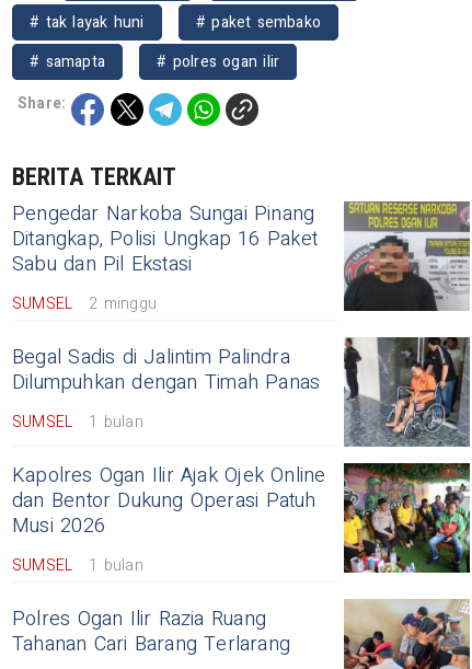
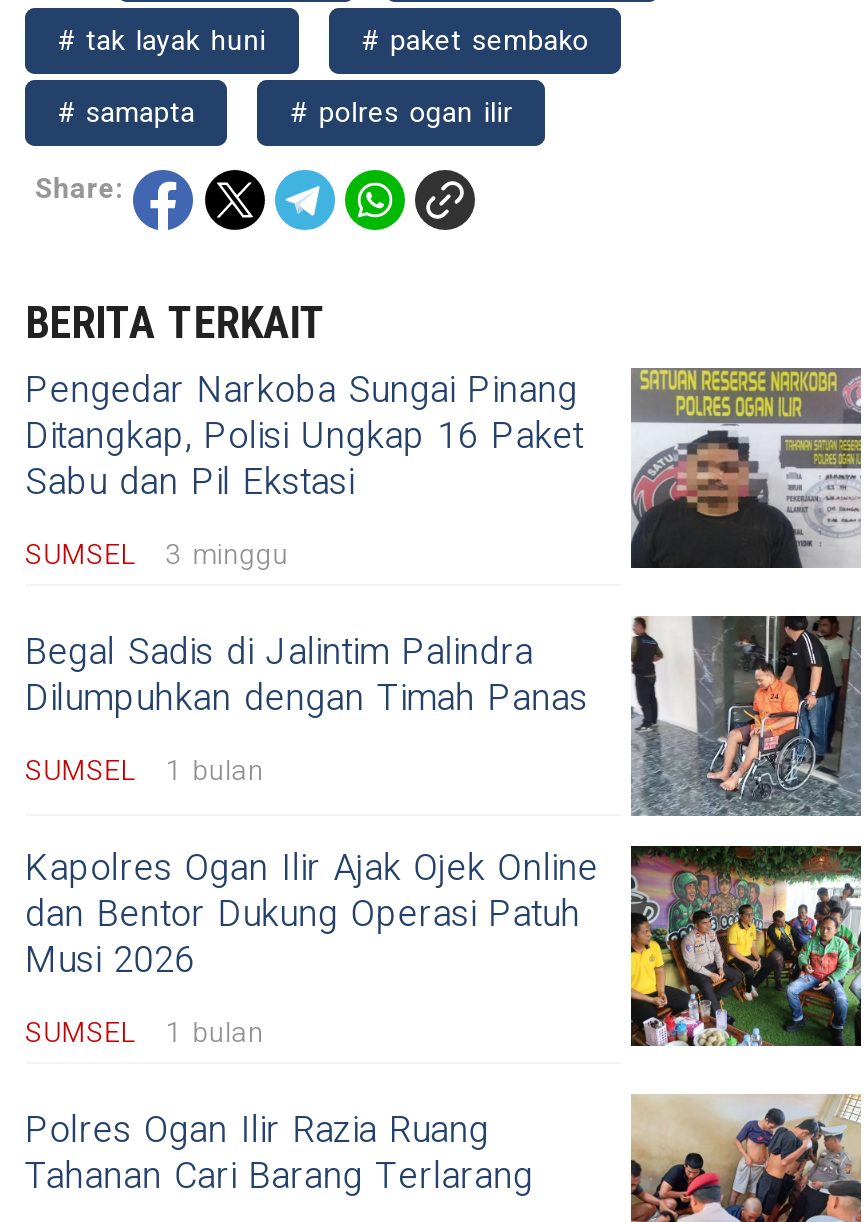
- SUMSEL 2 minggu
+ SUMSEL 3 minggu
